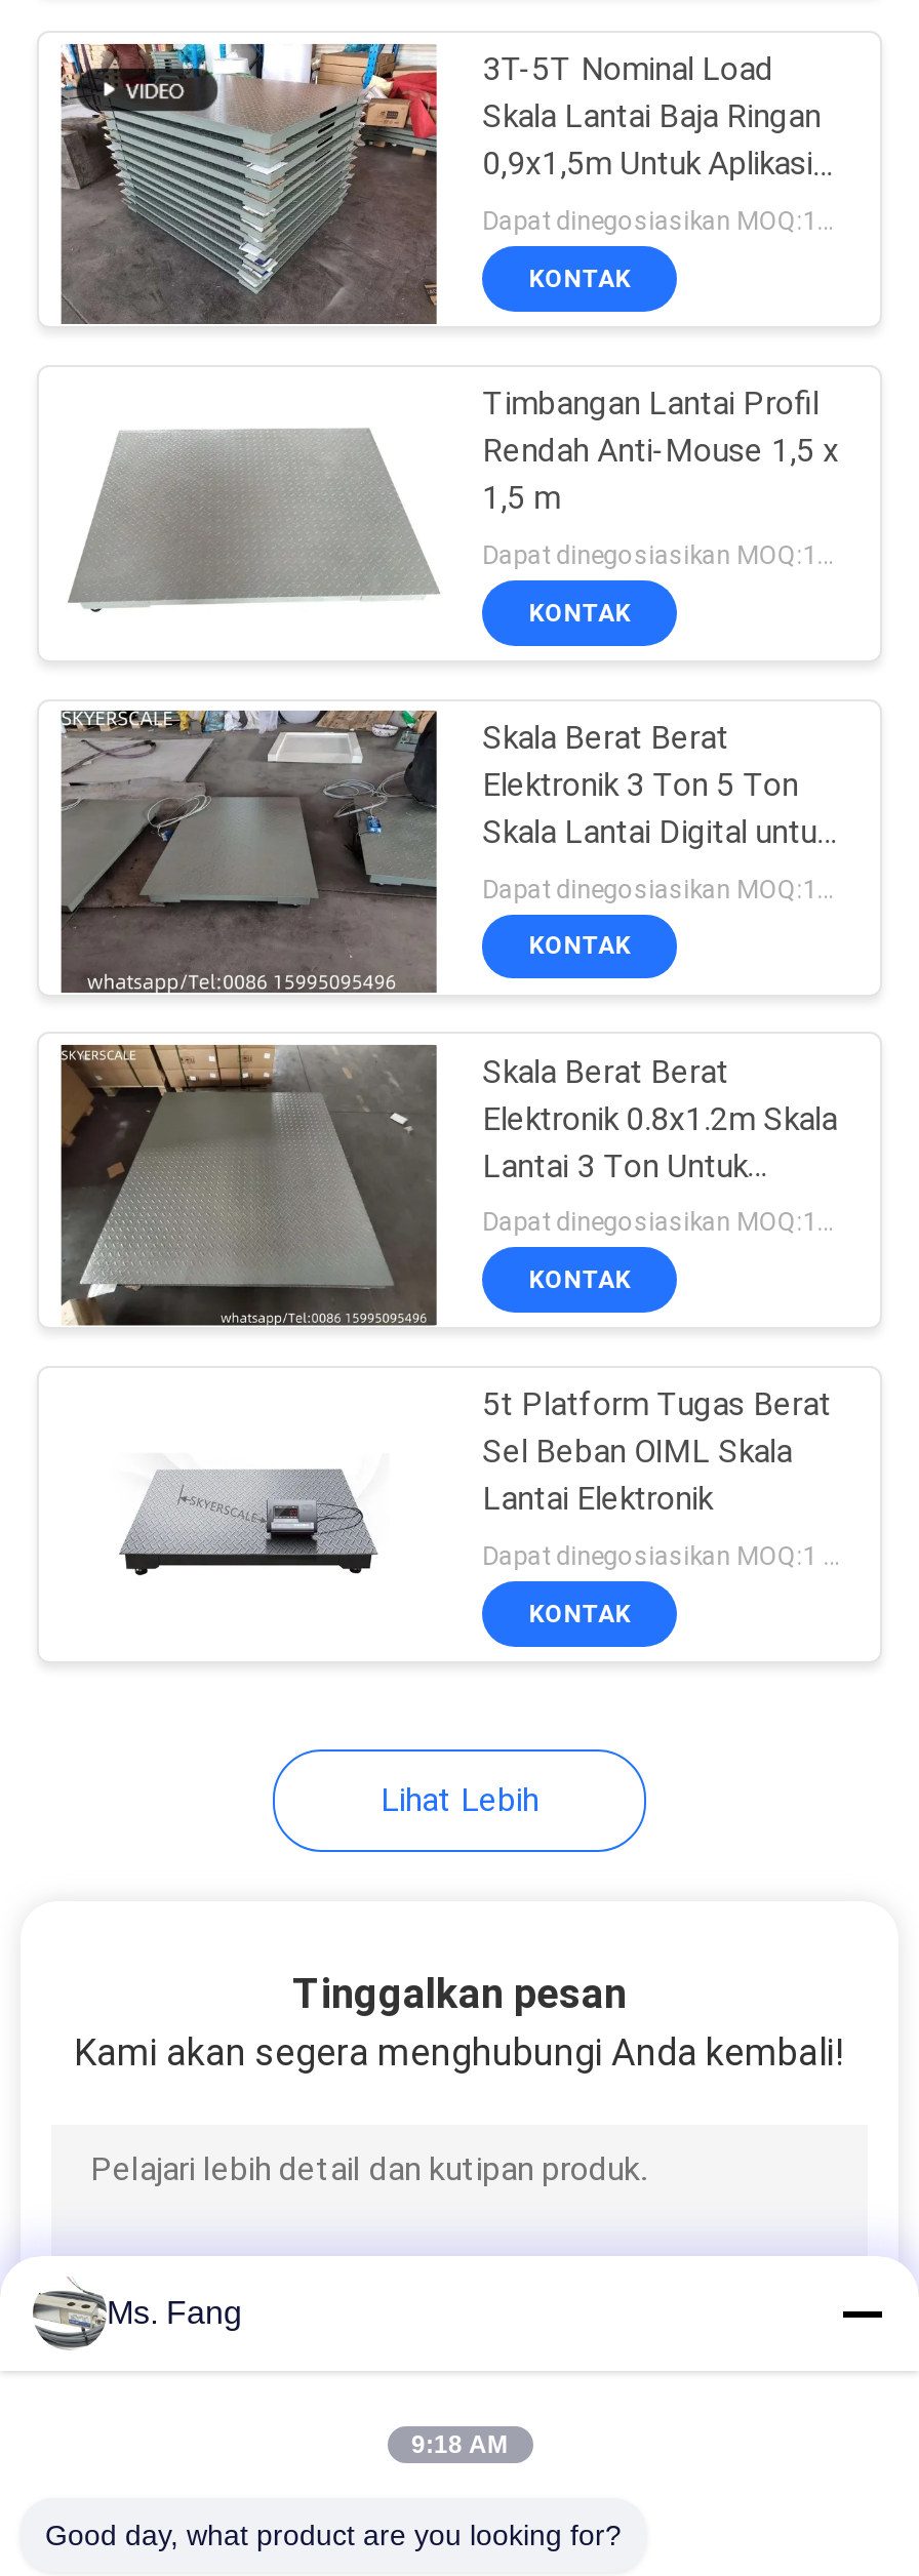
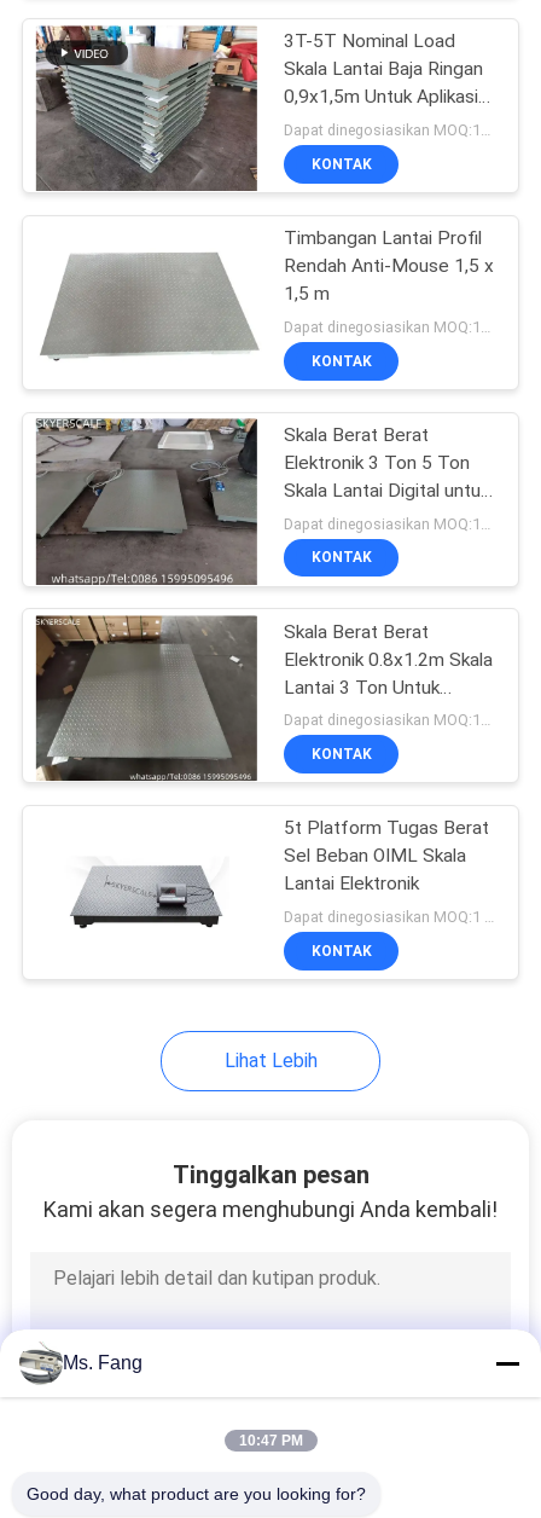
- 9:18 AM
+ 10:47 PM
